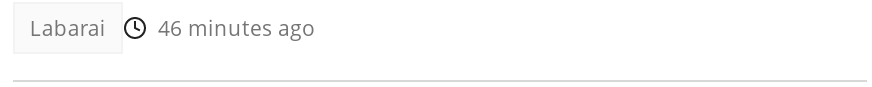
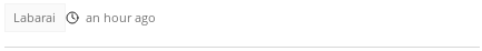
- 46 minutes ago
+ an hour ago
